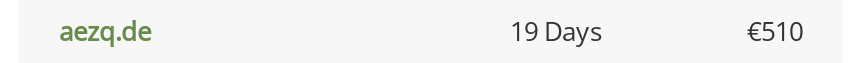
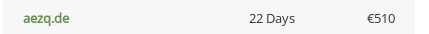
- 19 Days
+ 22 Days
